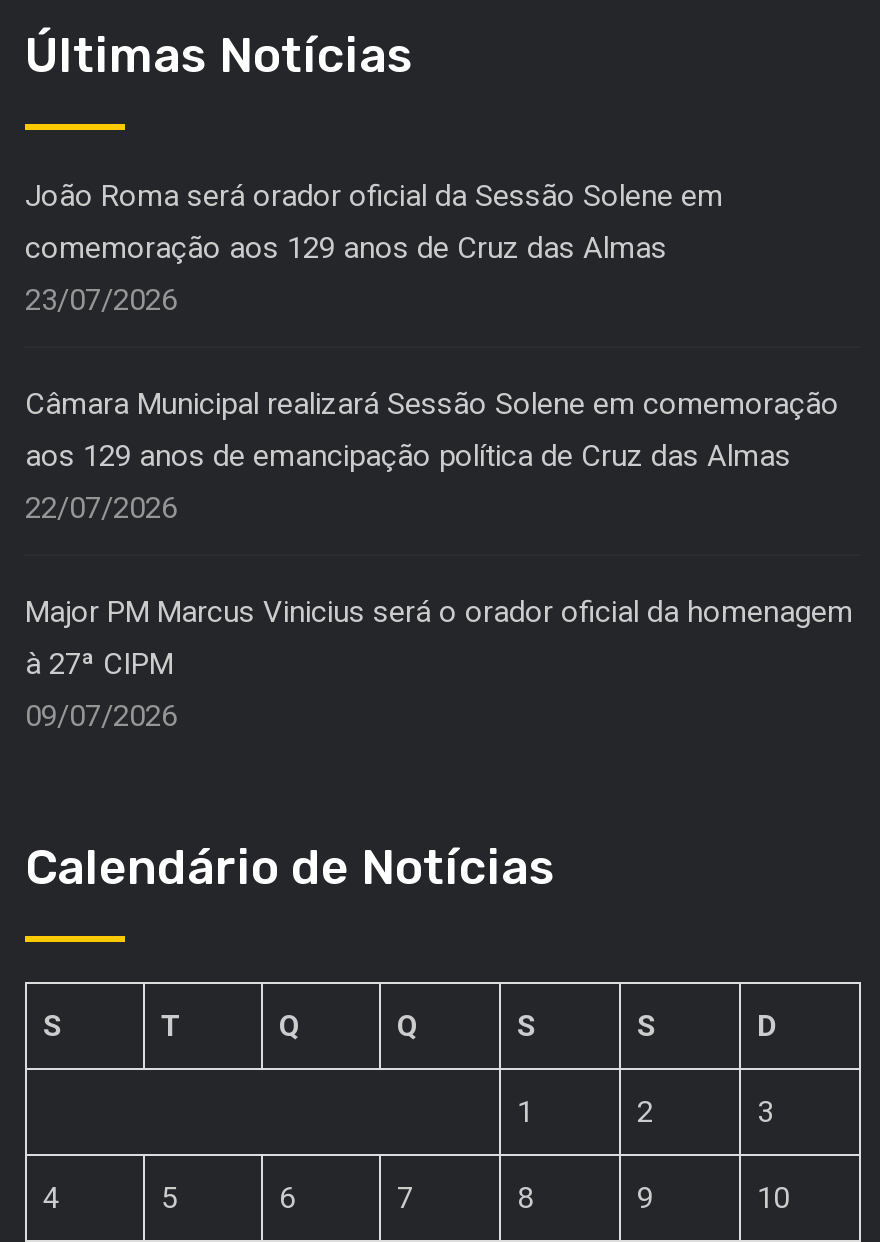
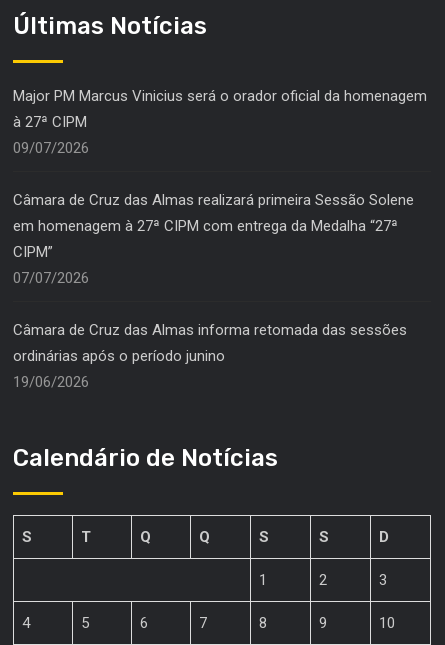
- João Roma será orador oficial da Sessão Solene em
- comemoração aos 129 anos de Cruz das Almas
- 23/07/2026
- Câmara Municipal realizará Sessão Solene em comemoração
- aos 129 anos de emancipação política de Cruz das Almas
- 22/07/2026

moved up: Major PM Marcus Vinicius será o orador oficial da homenagem | à 27ª CIPM | 09/07/2026

+ Câmara de Cruz das Almas realizará primeira Sessão Solene
+ em homenagem à 27ª CIPM com entrega da Medalha “27ª
+ CIPM”
+ 07/07/2026
+ Câmara de Cruz das Almas informa retomada das sessões
+ ordinárias após o período junino
+ 19/06/2026
